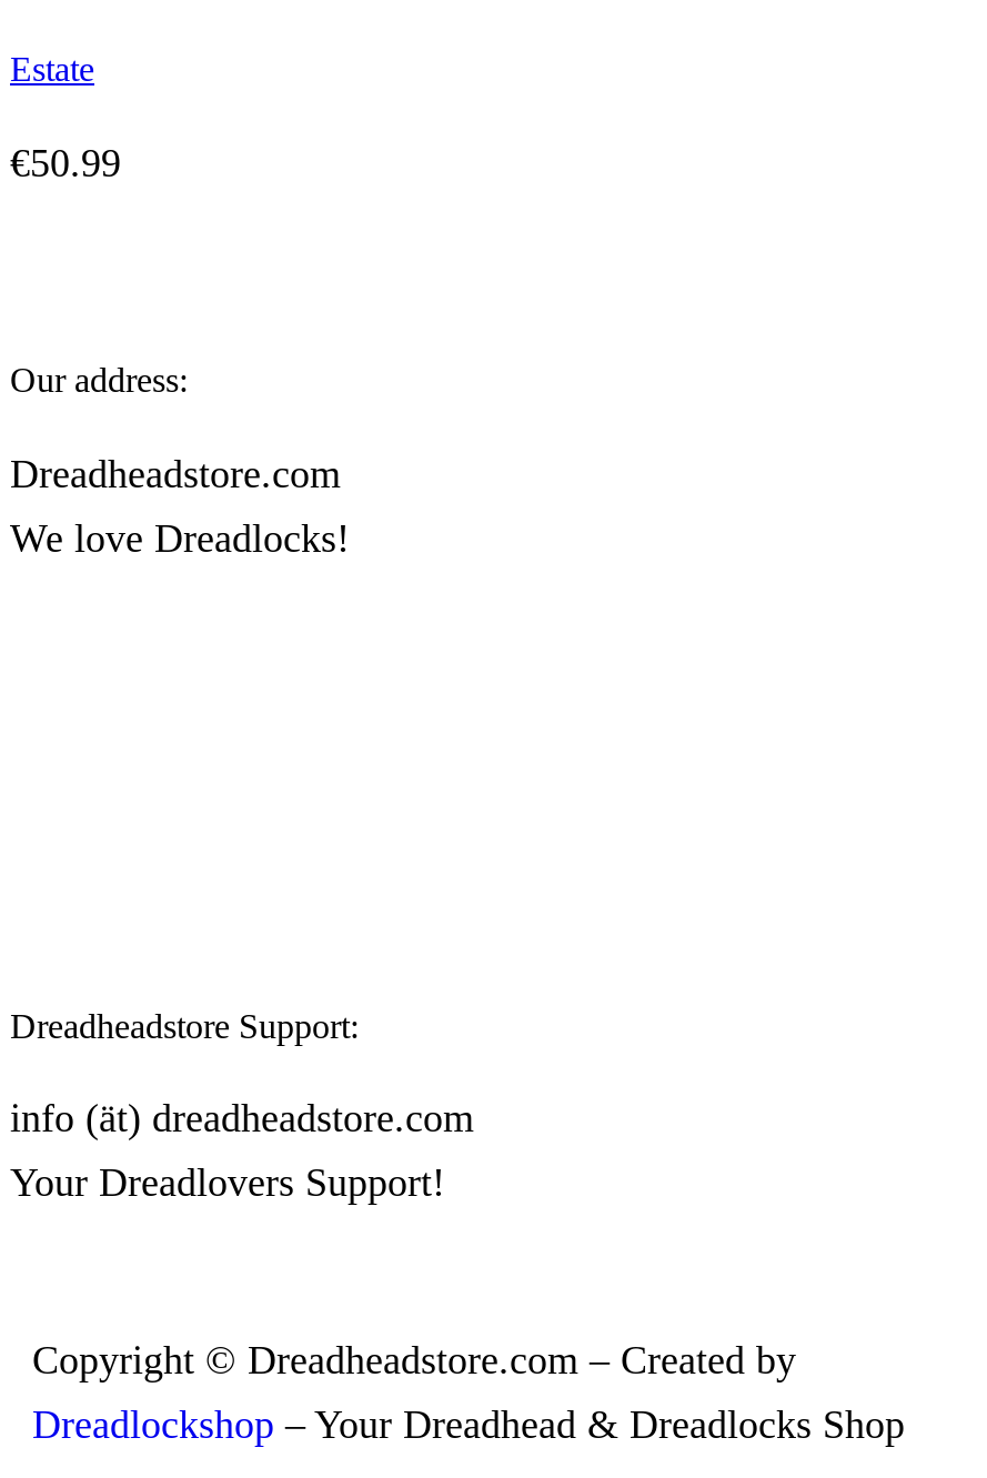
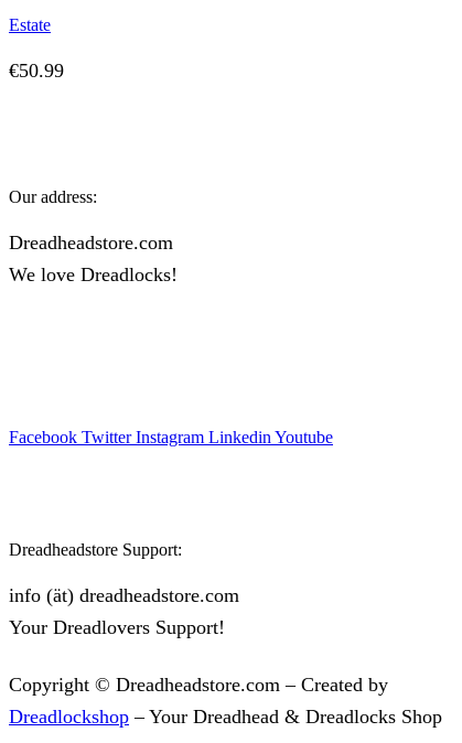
+ Facebook Twitter Instagram Linkedin Youtube

moved down: Dreadheadstore Support: | info (ät) dreadheadstore.com | Your Dreadlovers Support!
